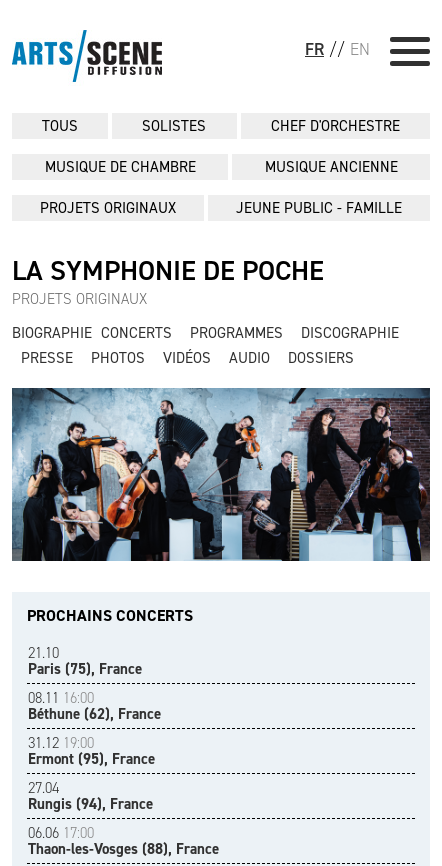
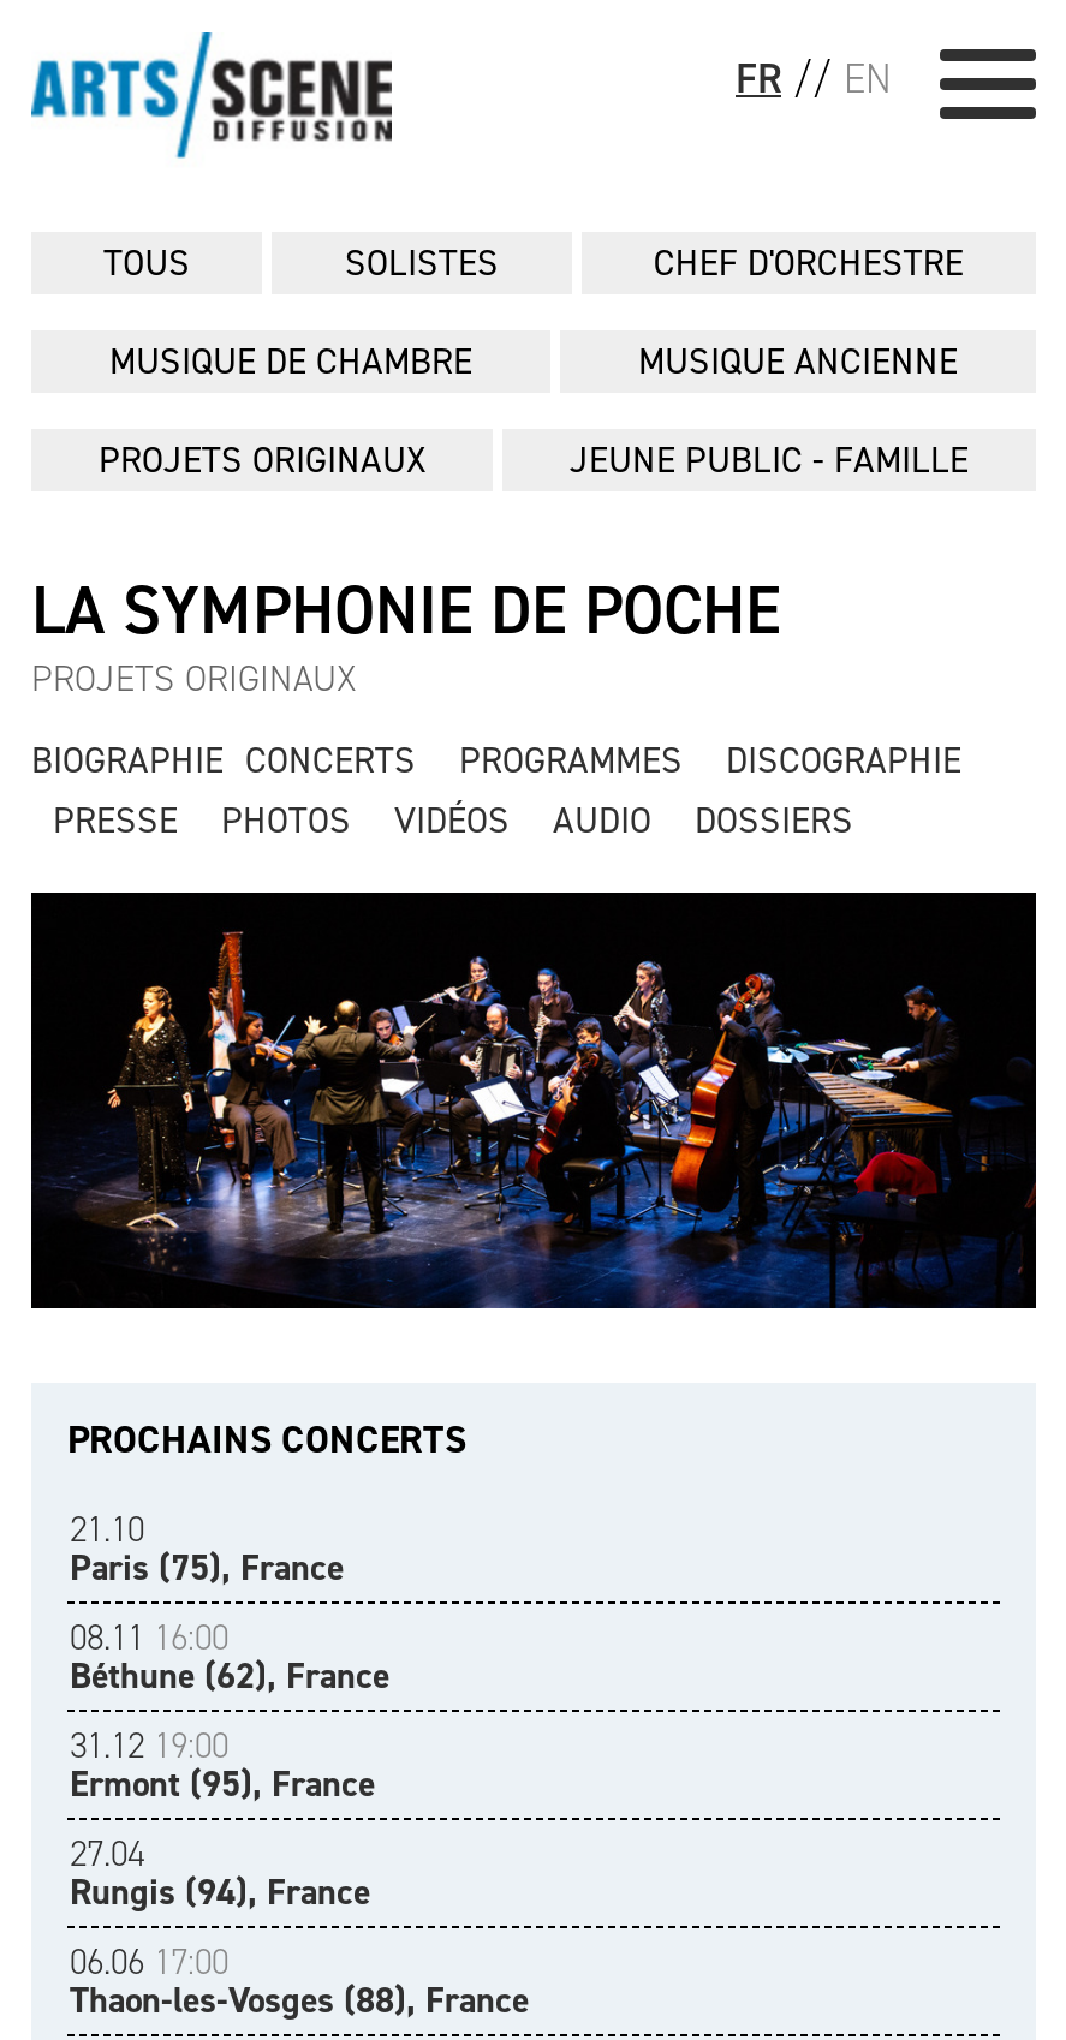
- [image]
+ [image]
